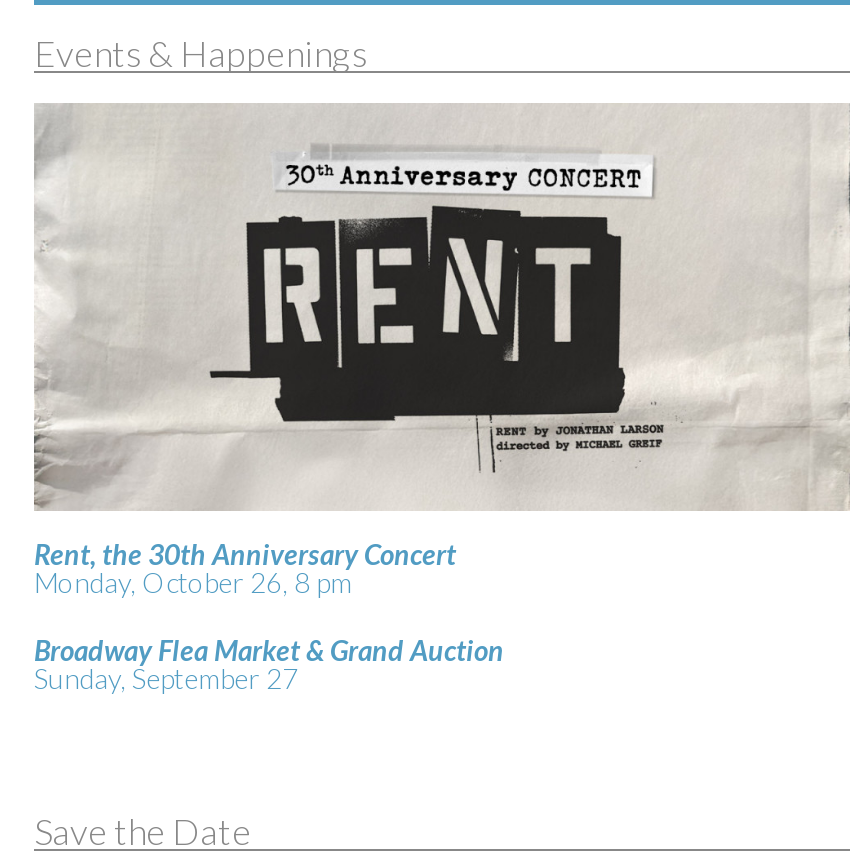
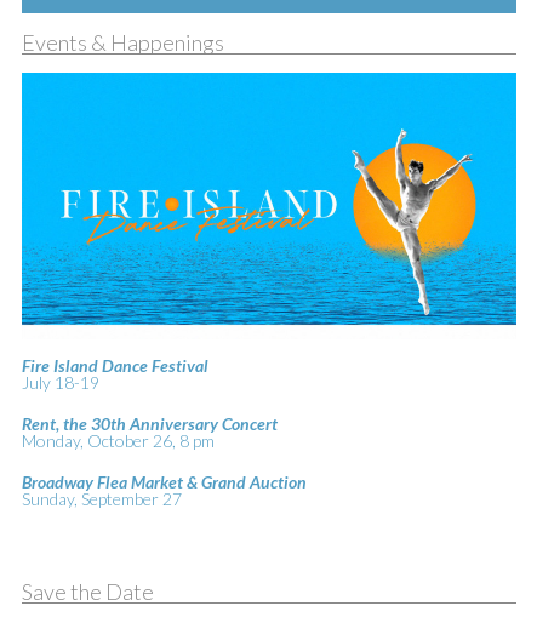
+ Fire Island Dance Festival
+ July 18-19

- [image]
+ [image]
